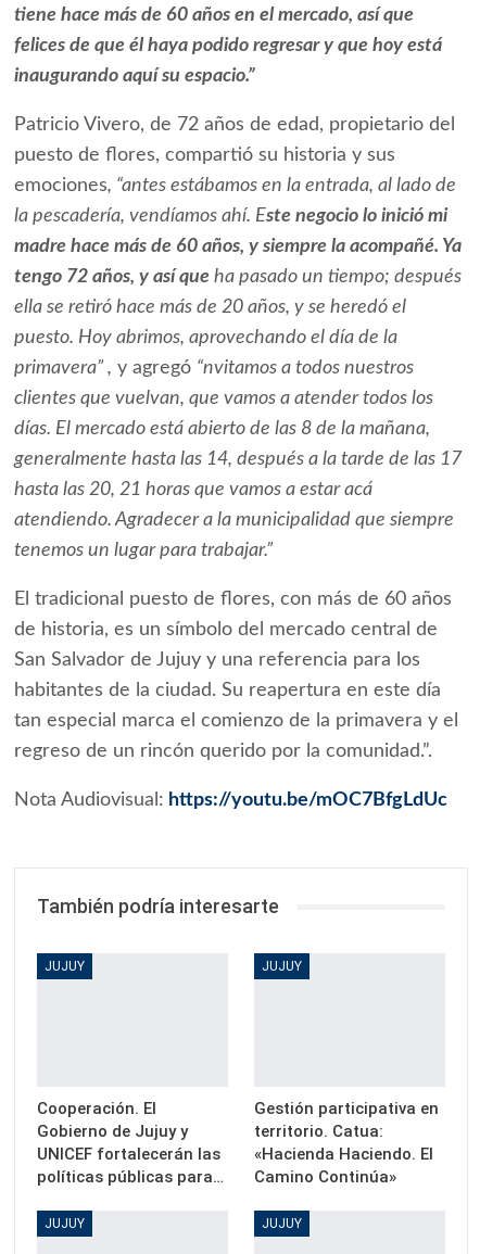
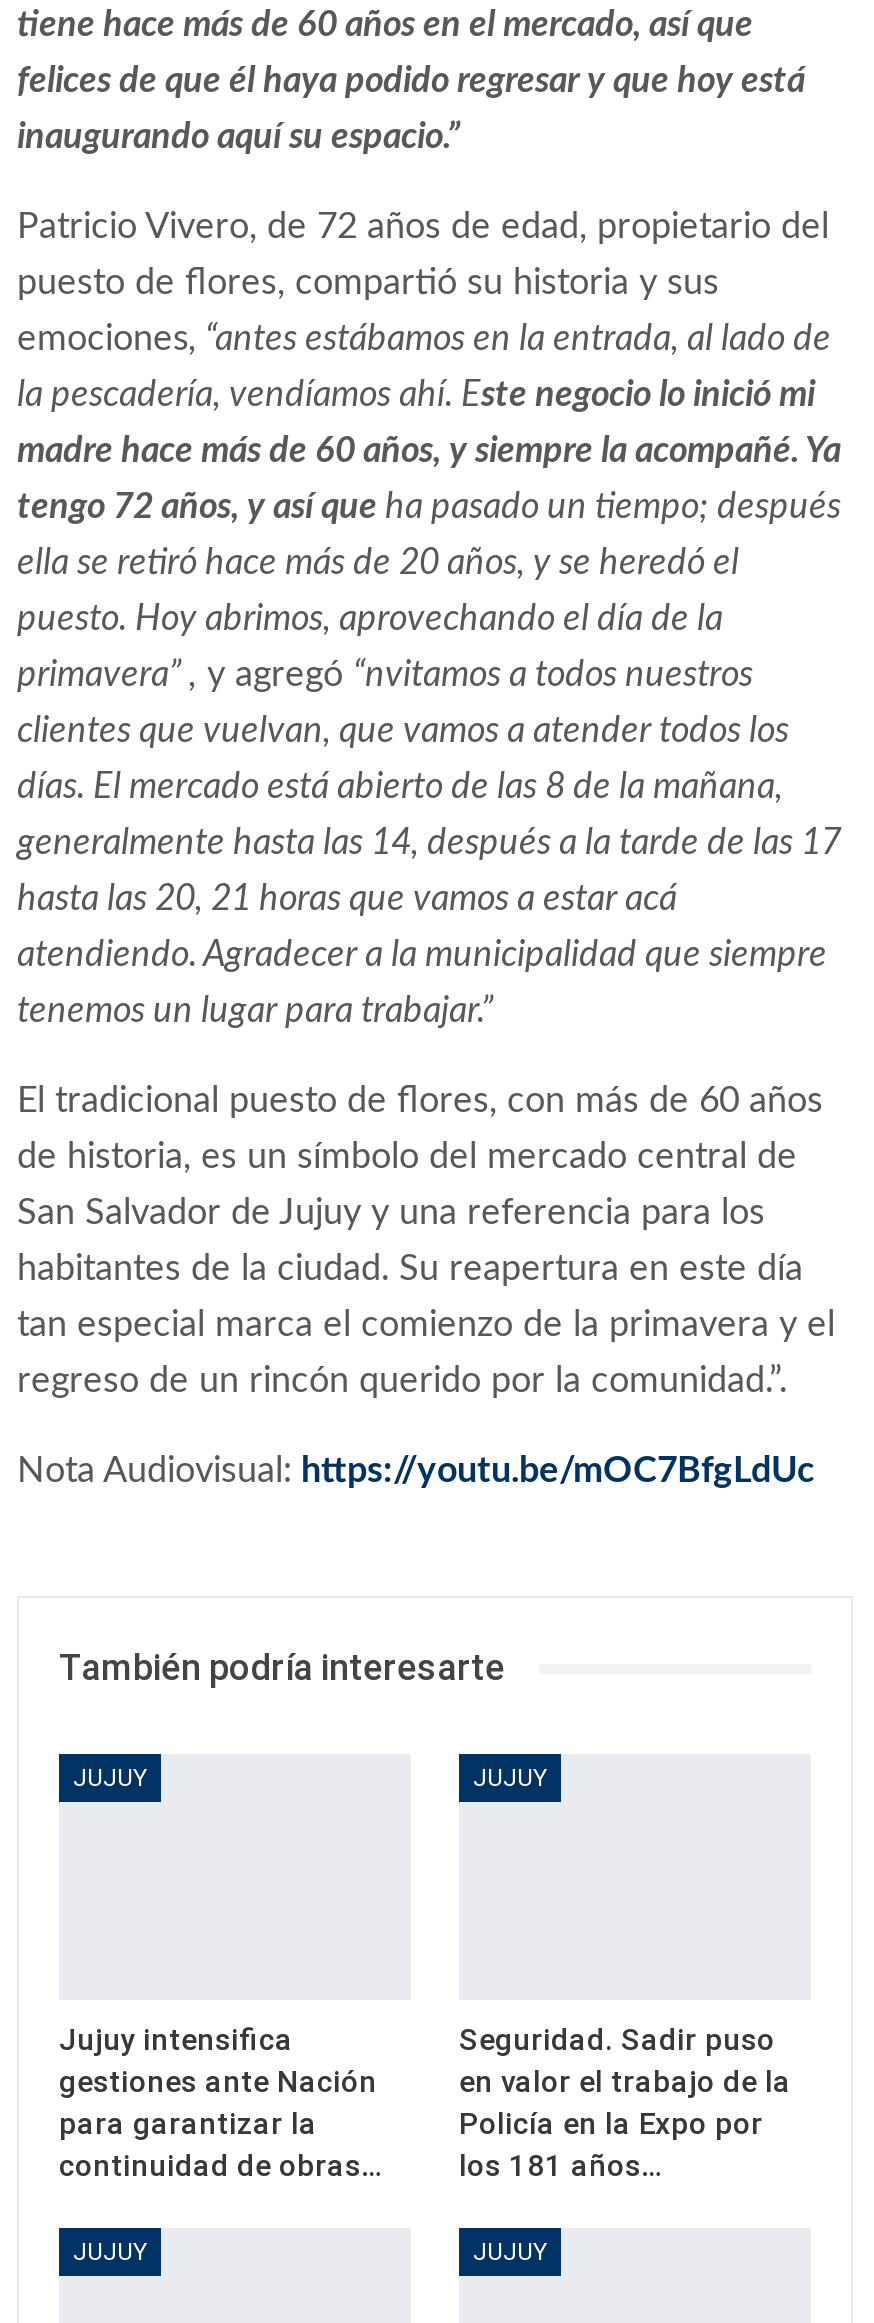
- Cooperación. El
- Gobierno de Jujuy y
- UNICEF fortalecerán las
- políticas públicas para…
+ Jujuy intensifica
+ gestiones ante Nación
+ para garantizar la
+ continuidad de obras…

- Gestión participativa en
- territorio. Catua:
- «Hacienda Haciendo. El
- Camino Continúa»
+ Seguridad. Sadir puso
+ en valor el trabajo de la
+ Policía en la Expo por
+ los 181 años…
